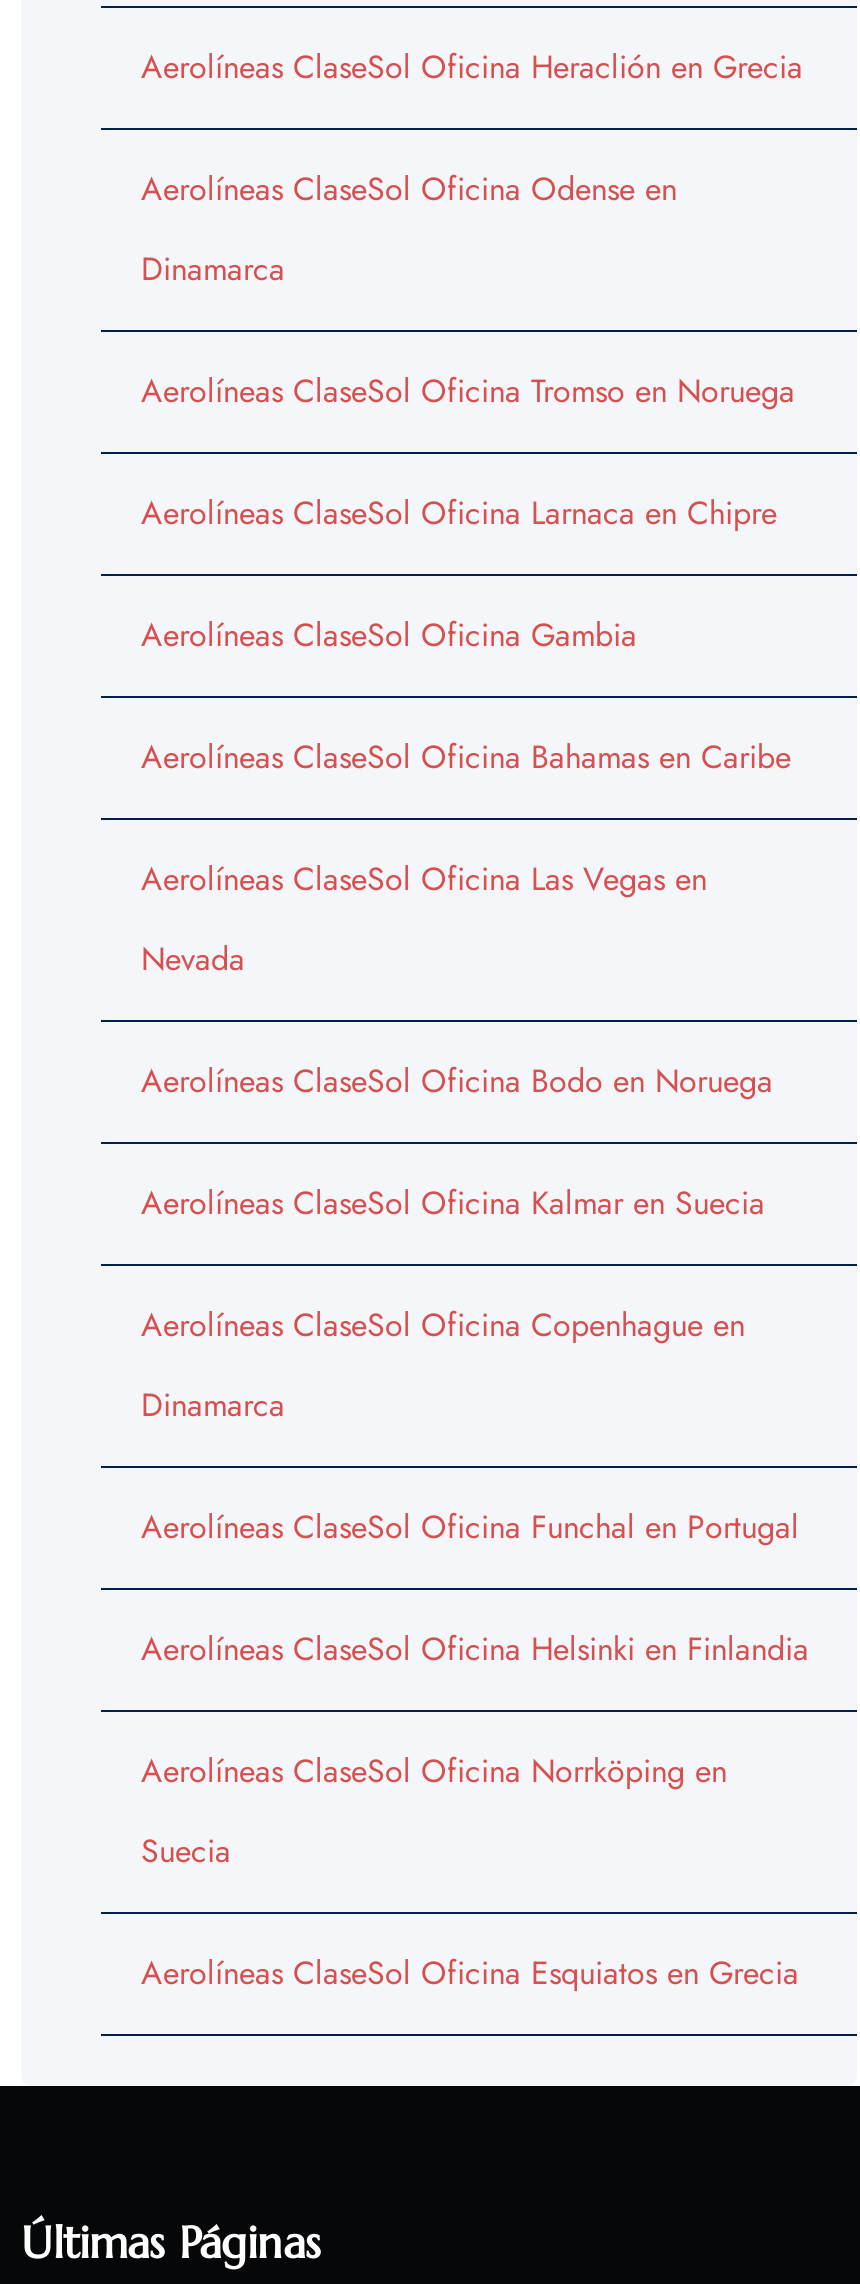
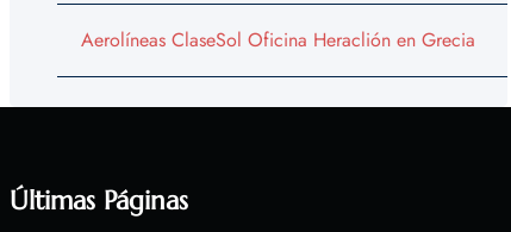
- Aerolíneas ClaseSol Oficina Odense en
- Dinamarca
- Aerolíneas ClaseSol Oficina Tromso en Noruega
- Aerolíneas ClaseSol Oficina Larnaca en Chipre
- Aerolíneas ClaseSol Oficina Gambia
- Aerolíneas ClaseSol Oficina Bahamas en Caribe
- Aerolíneas ClaseSol Oficina Las Vegas en
- Nevada
- Aerolíneas ClaseSol Oficina Bodo en Noruega
- Aerolíneas ClaseSol Oficina Kalmar en Suecia
- Aerolíneas ClaseSol Oficina Copenhague en
- Dinamarca
- Aerolíneas ClaseSol Oficina Funchal en Portugal
- Aerolíneas ClaseSol Oficina Helsinki en Finlandia
- Aerolíneas ClaseSol Oficina Norrköping en
- Suecia
- Aerolíneas ClaseSol Oficina Esquiatos en Grecia
